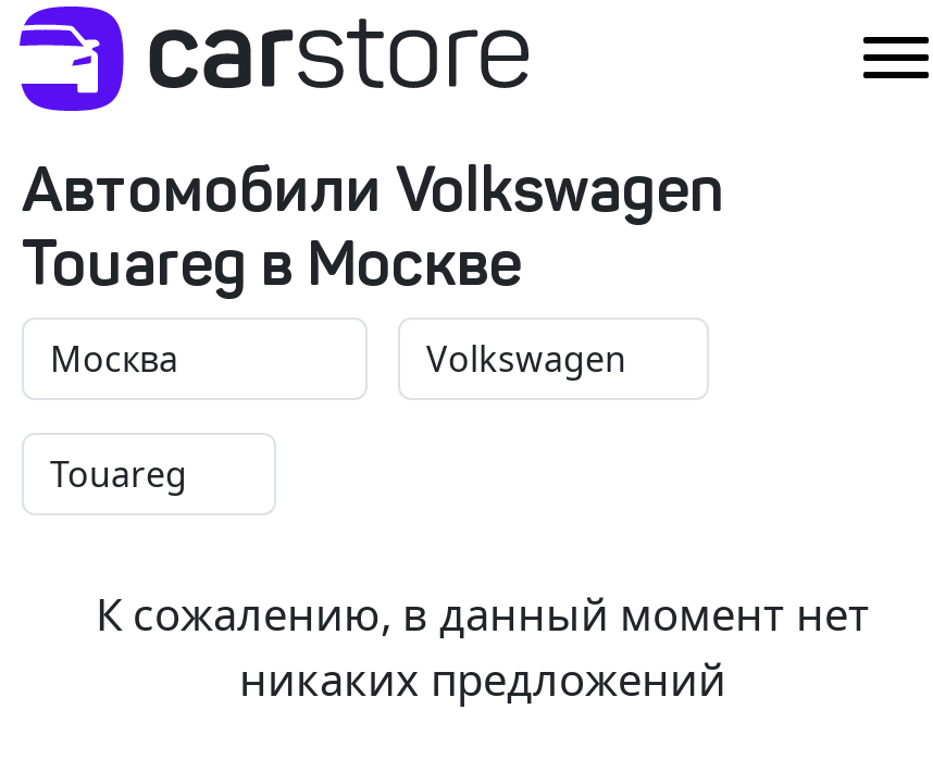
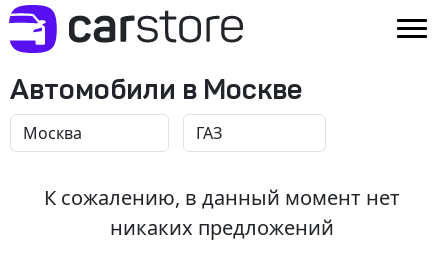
- Автомобили Volkswagen
- Touareg в Москве
+ Автомобили в Москве
